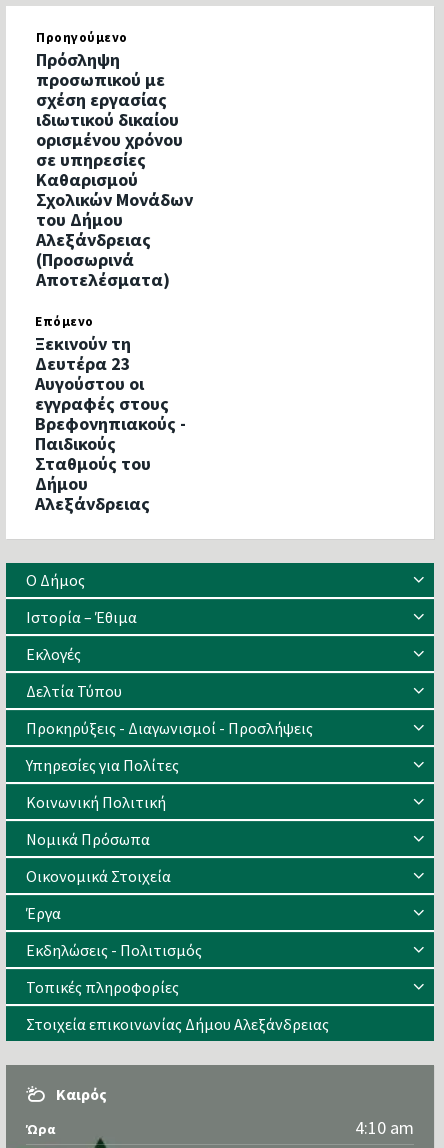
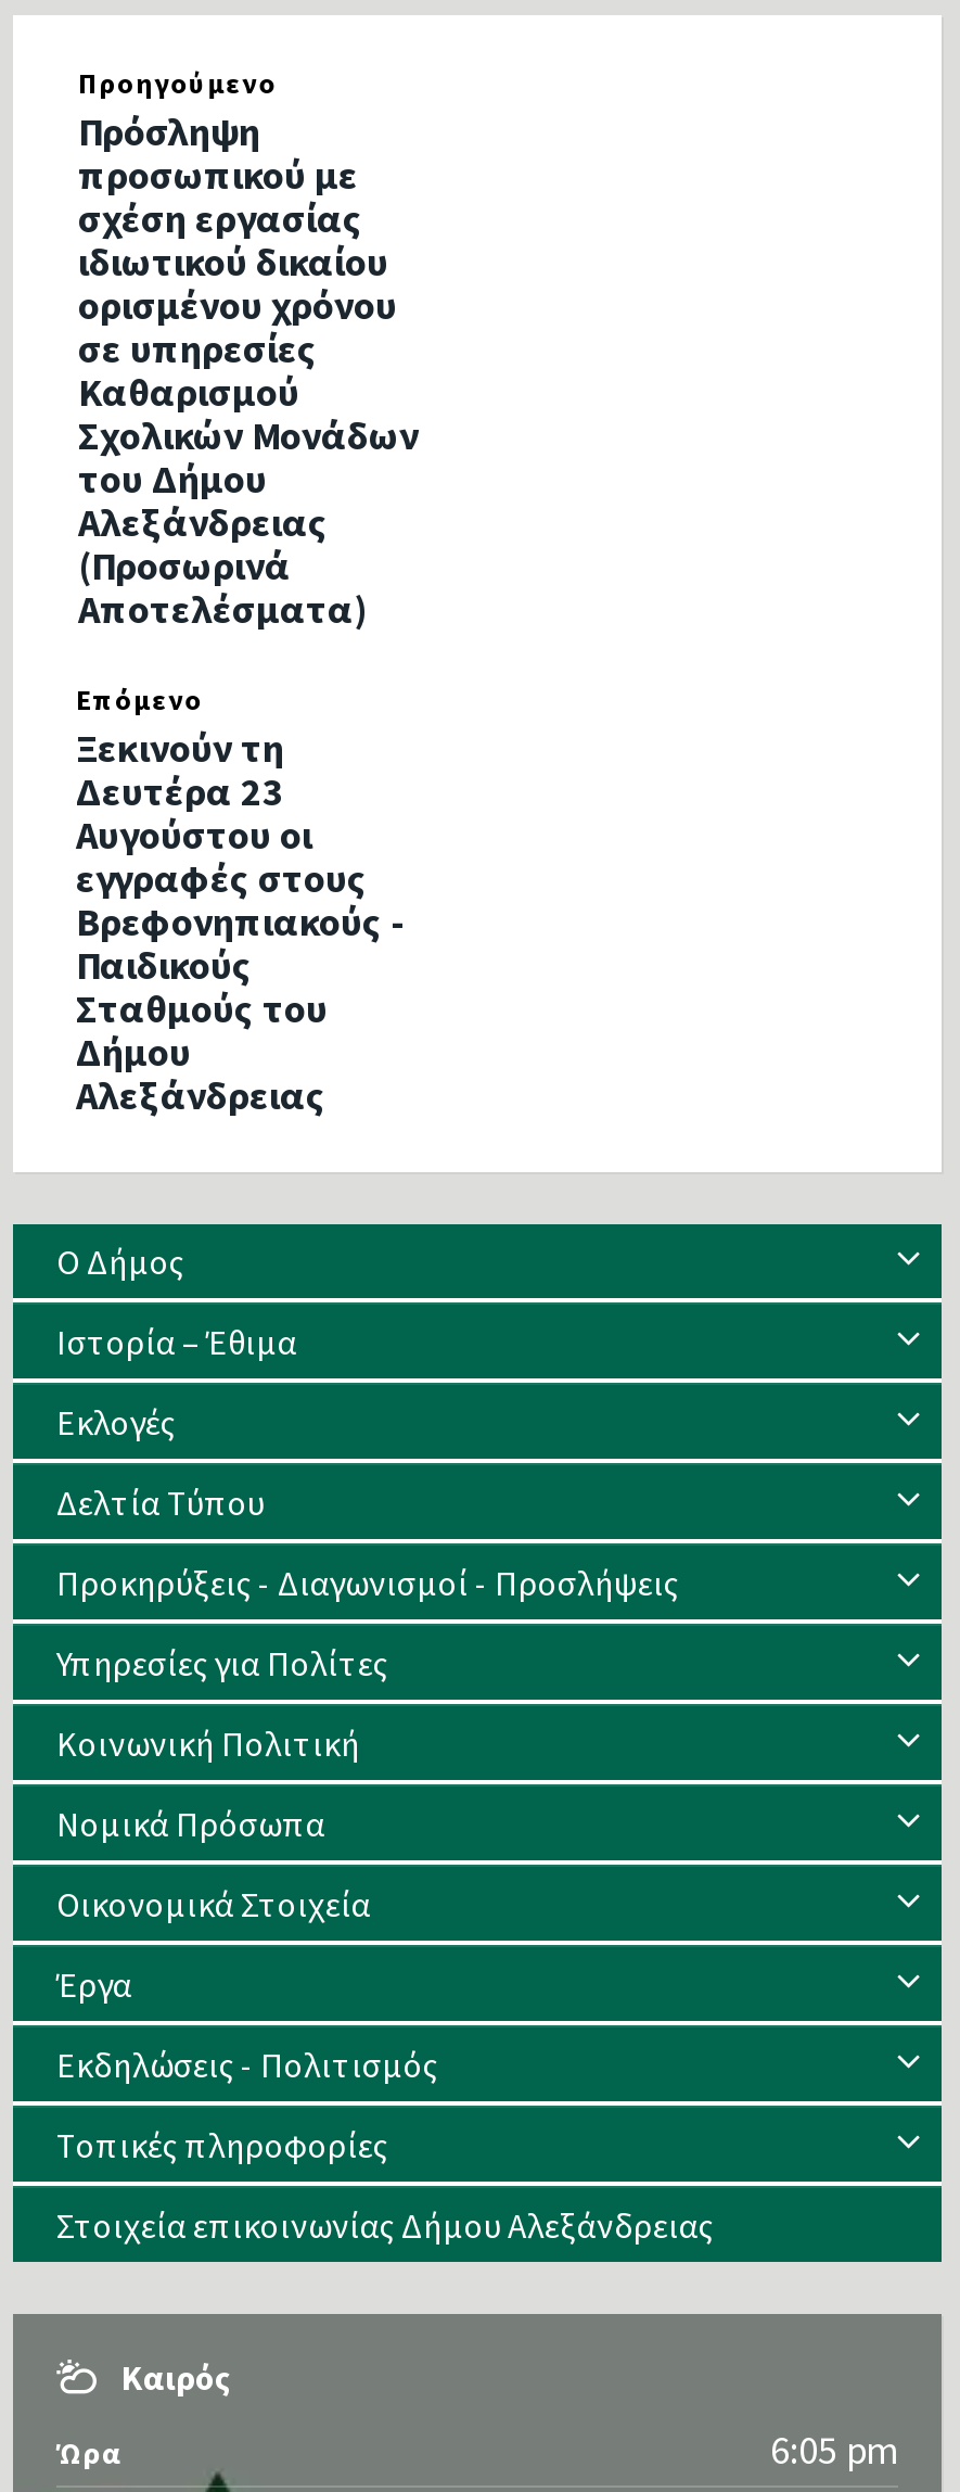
- 4:10 am
+ 6:05 pm
